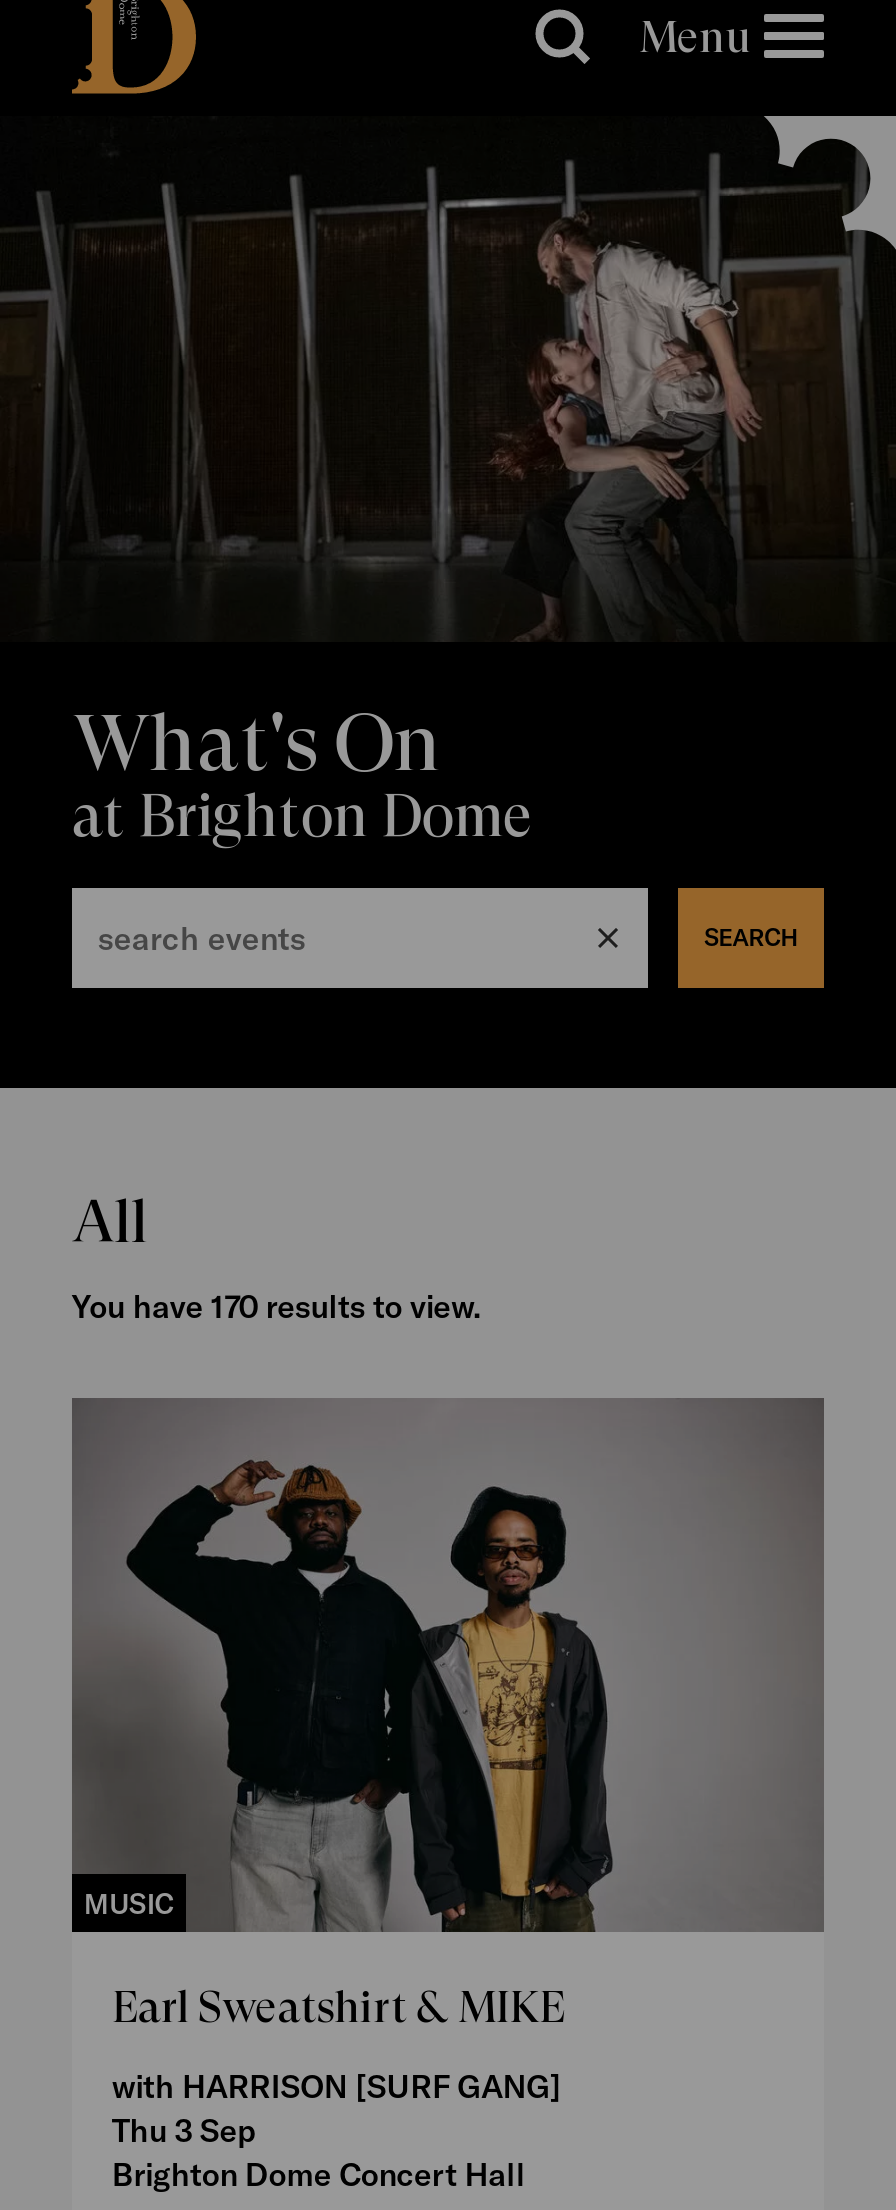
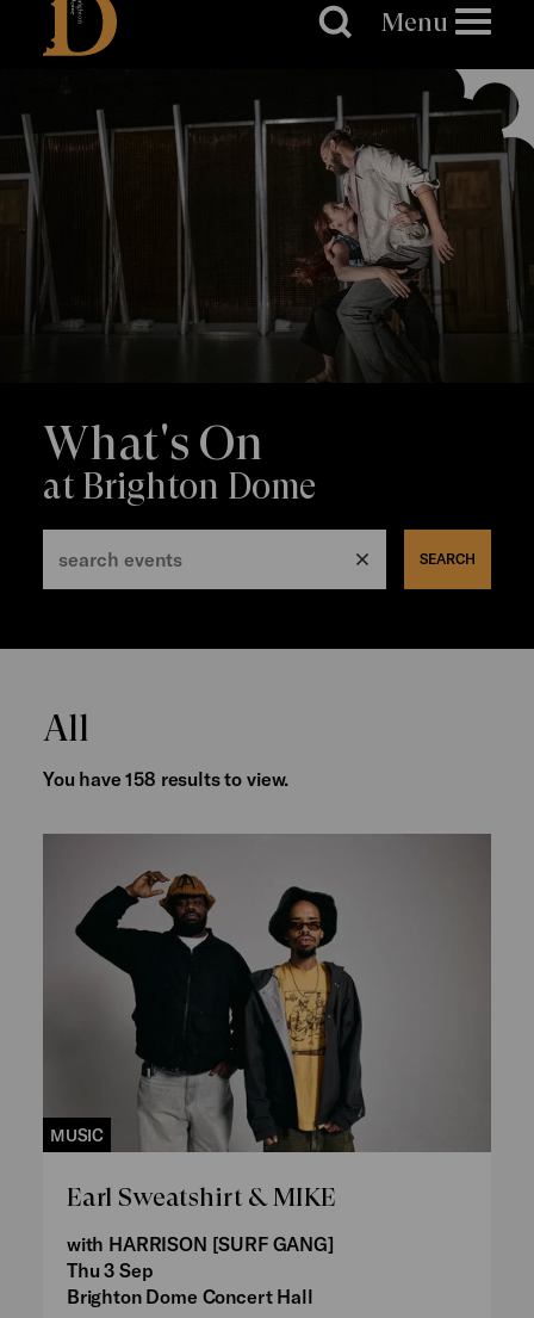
- You have 170 results to view.
+ You have 158 results to view.
